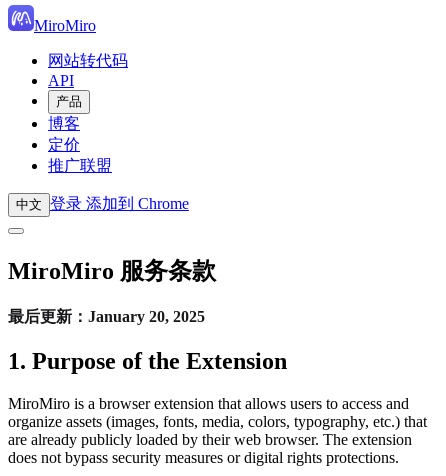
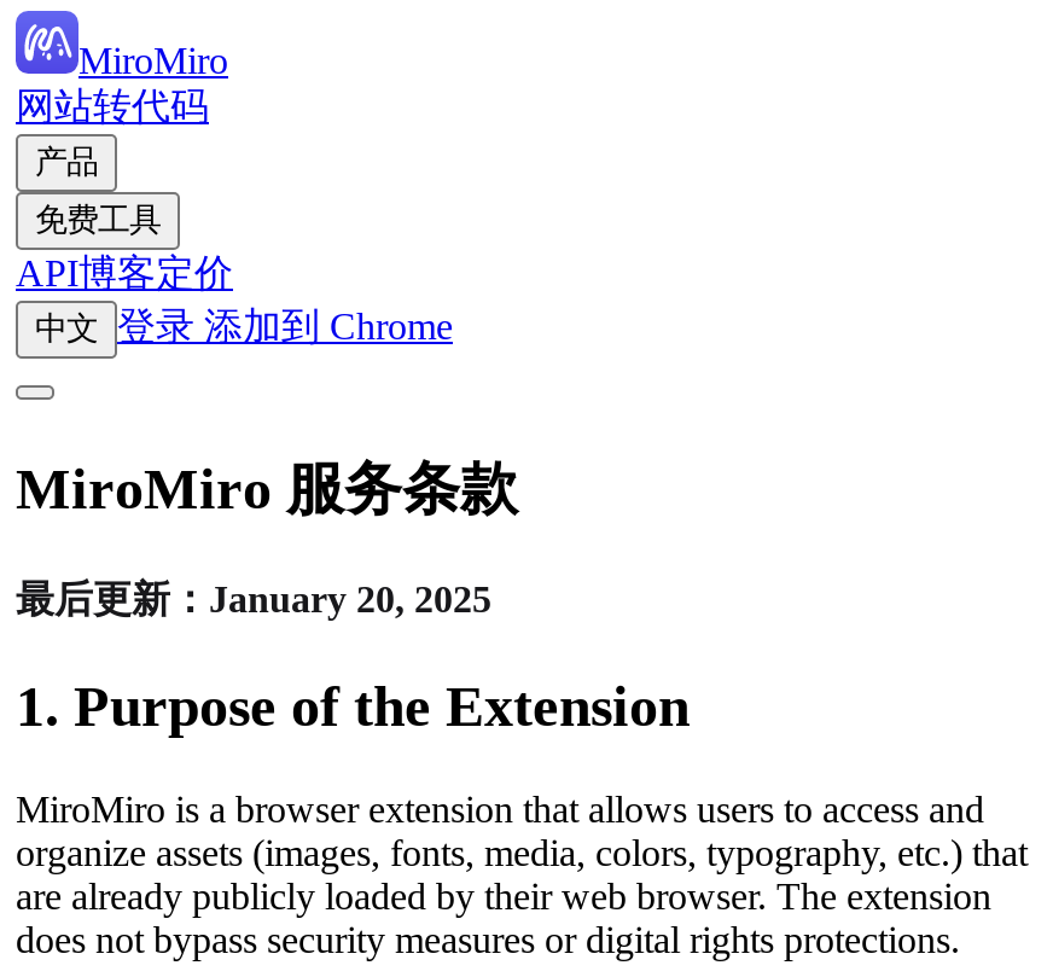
- API

- 博客
- 定价
- 推广联盟
+ 免费工具
+ API博客定价
